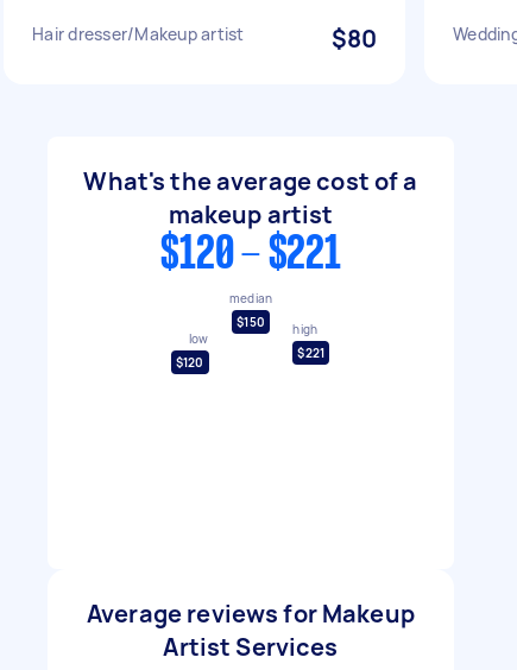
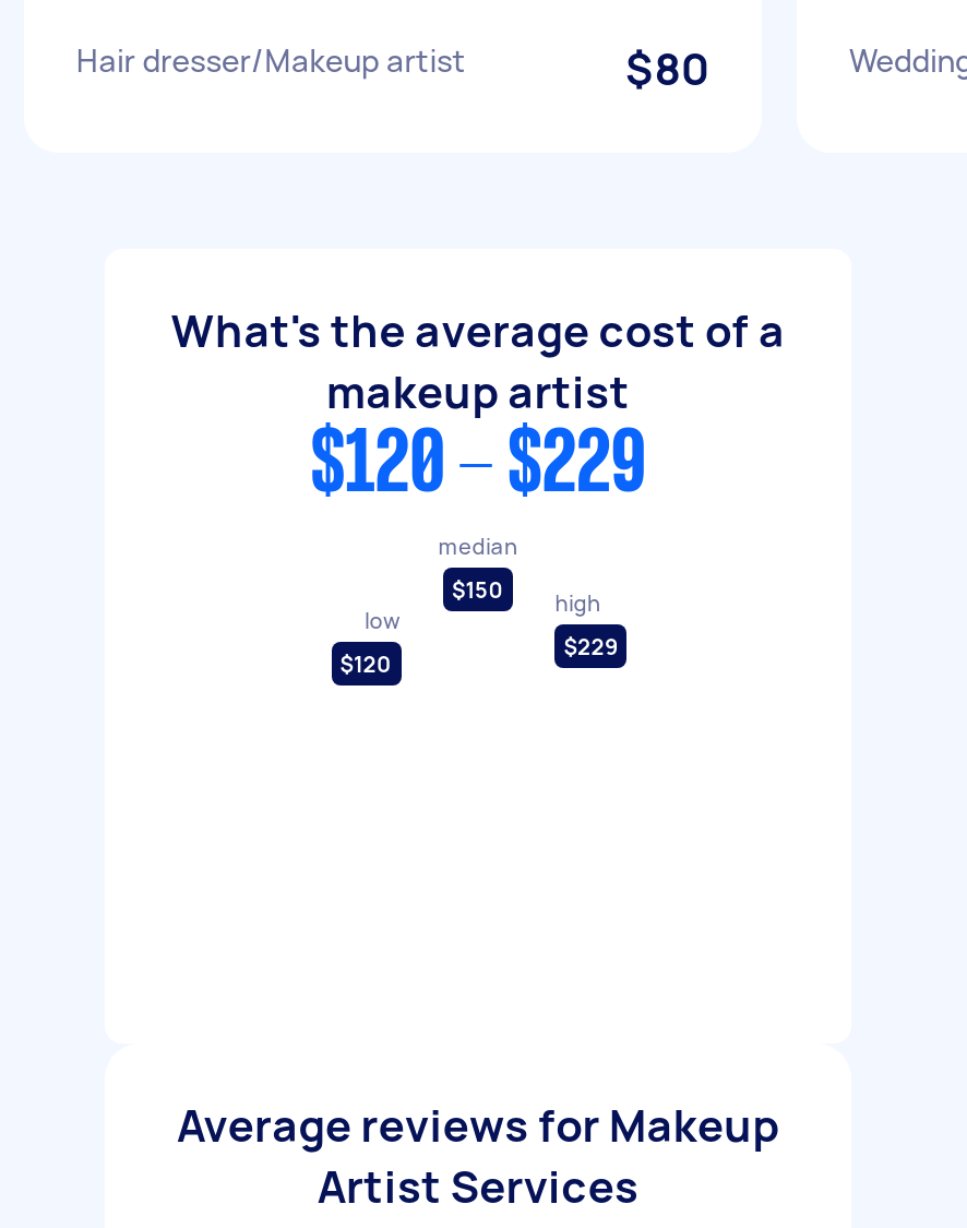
- $120 - $221
+ $120 - $229

- $221
+ $229
